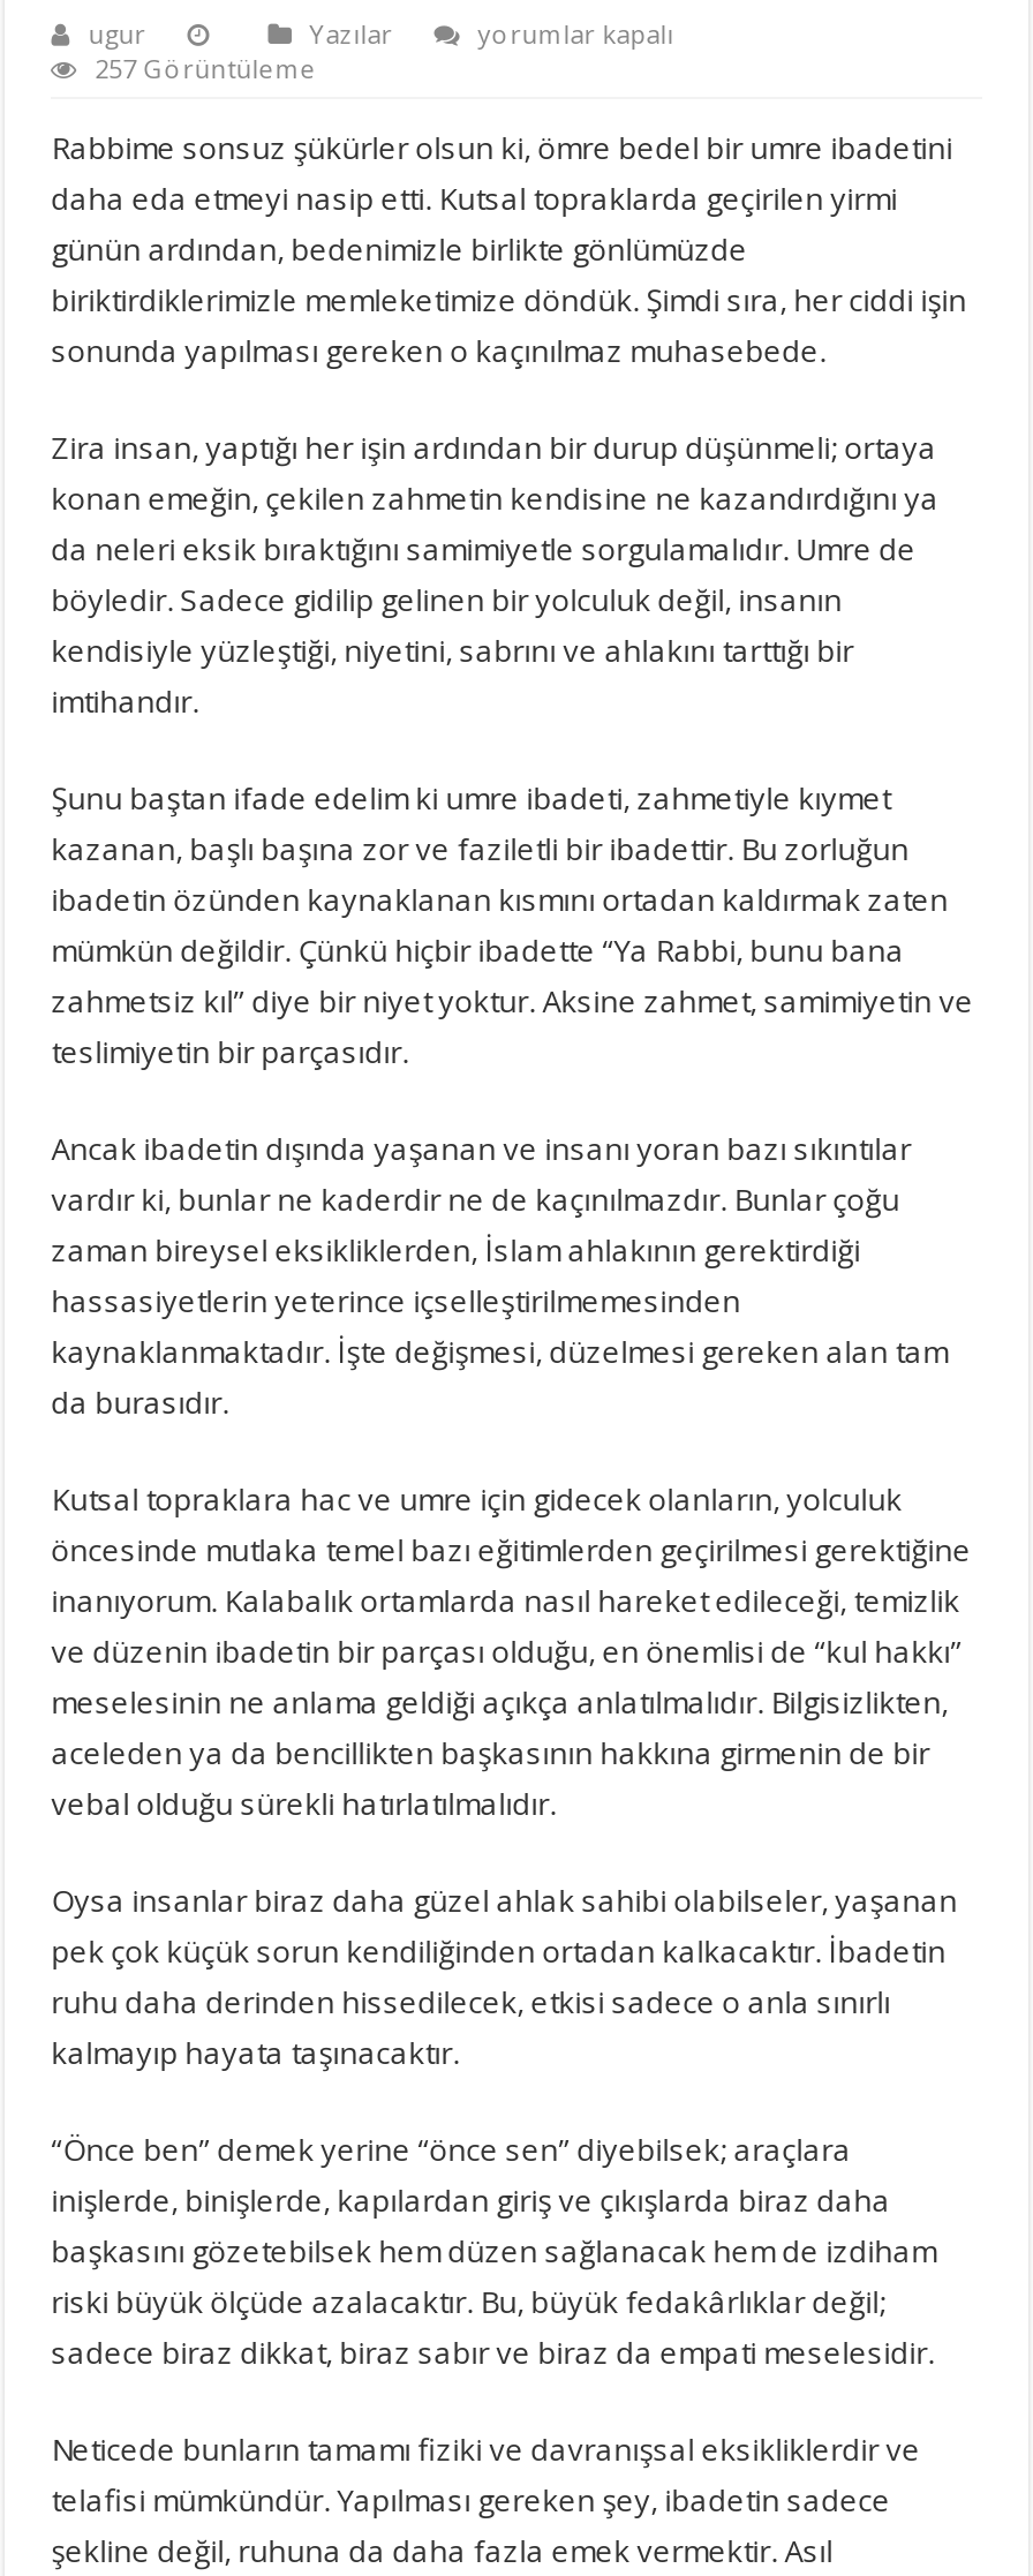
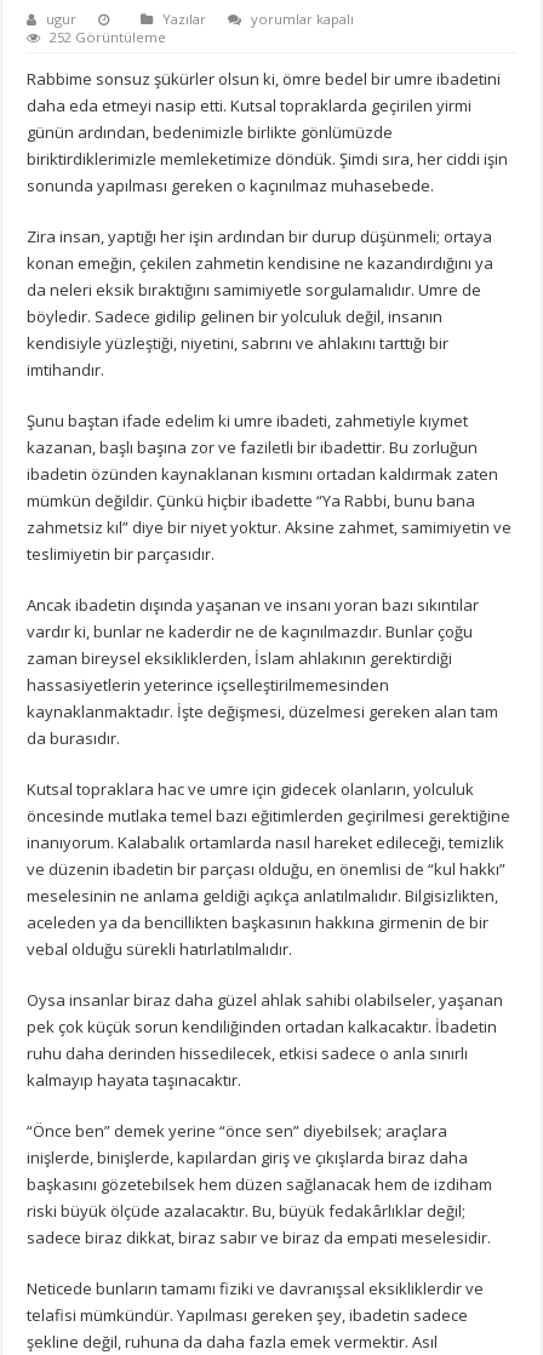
- 257 Görüntüleme
+ 252 Görüntüleme
